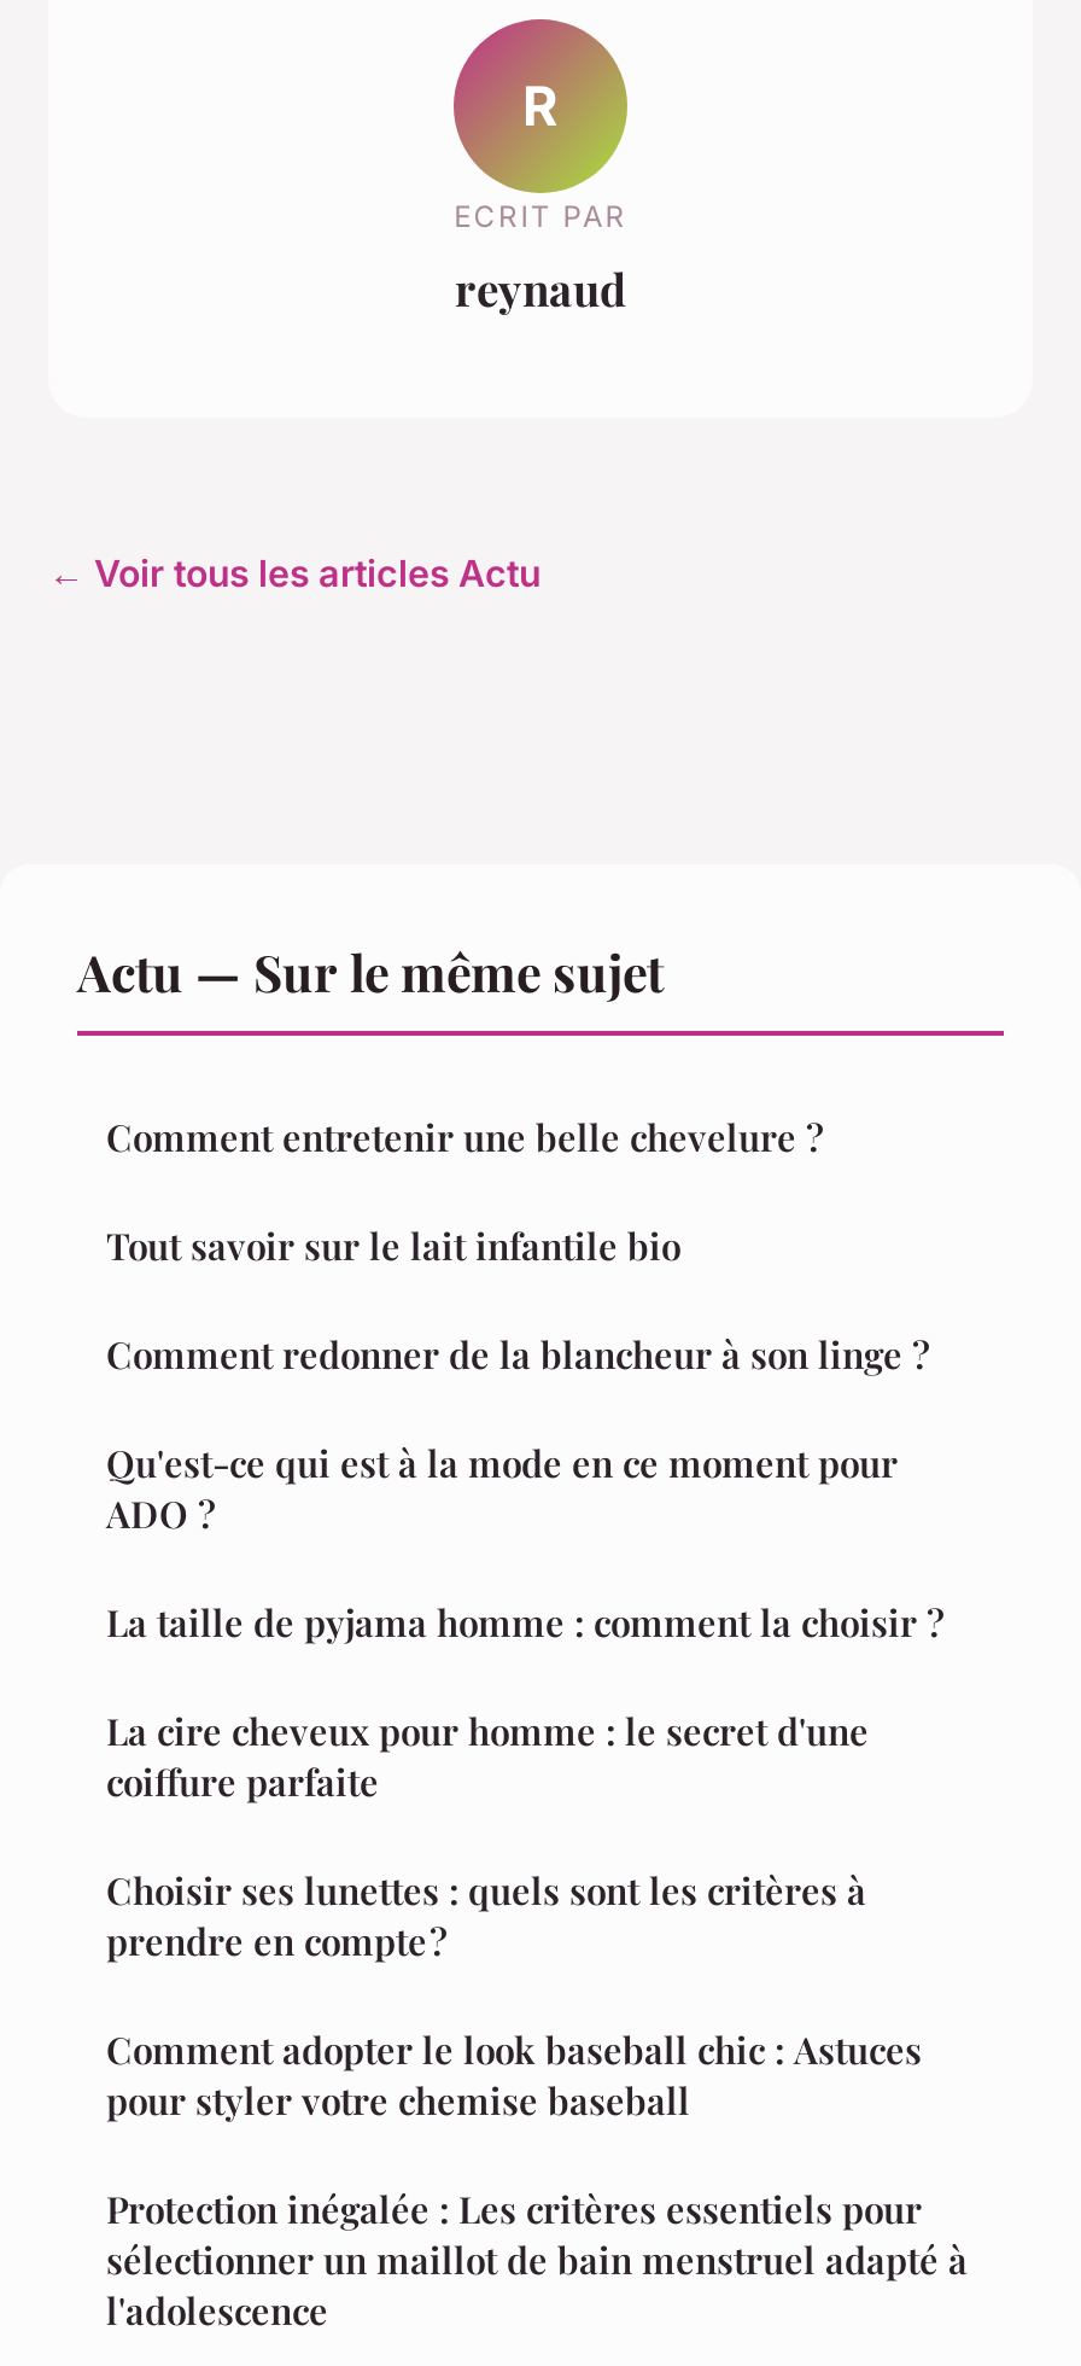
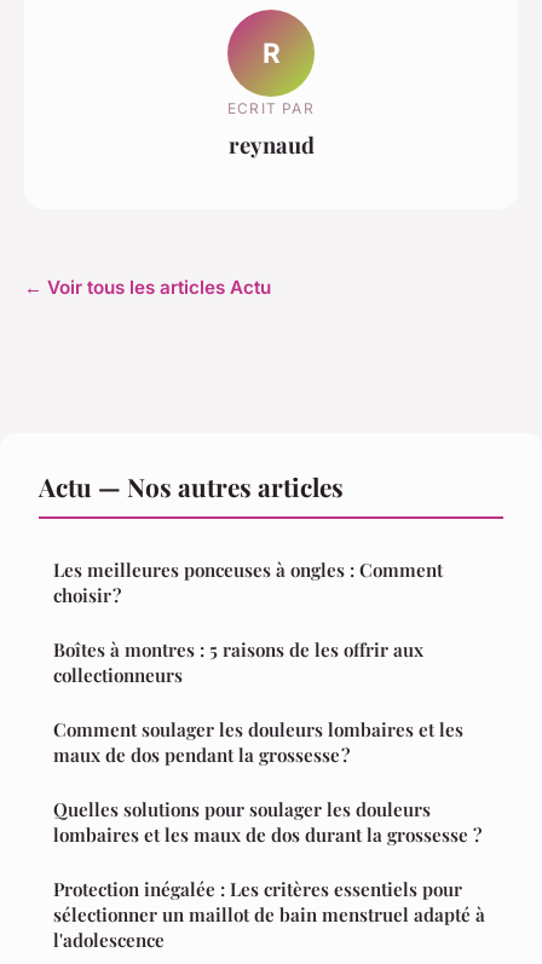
- Actu — Sur le même sujet
- Comment entretenir une belle chevelure ?
- Tout savoir sur le lait infantile bio
- Comment redonner de la blancheur à son linge ?
- Qu'est-ce qui est à la mode en ce moment pour
- ADO ?
- La taille de pyjama homme : comment la choisir ?
- La cire cheveux pour homme : le secret d'une
- coiffure parfaite
- Choisir ses lunettes : quels sont les critères à
- prendre en compte ?
- Comment adopter le look baseball chic : Astuces
- pour styler votre chemise baseball
+ Actu — Nos autres articles
+ Les meilleures ponceuses à ongles : Comment
+ choisir ?
+ Boîtes à montres : 5 raisons de les offrir aux
+ collectionneurs
+ Comment soulager les douleurs lombaires et les
+ maux de dos pendant la grossesse ?
+ Quelles solutions pour soulager les douleurs
+ lombaires et les maux de dos durant la grossesse ?
